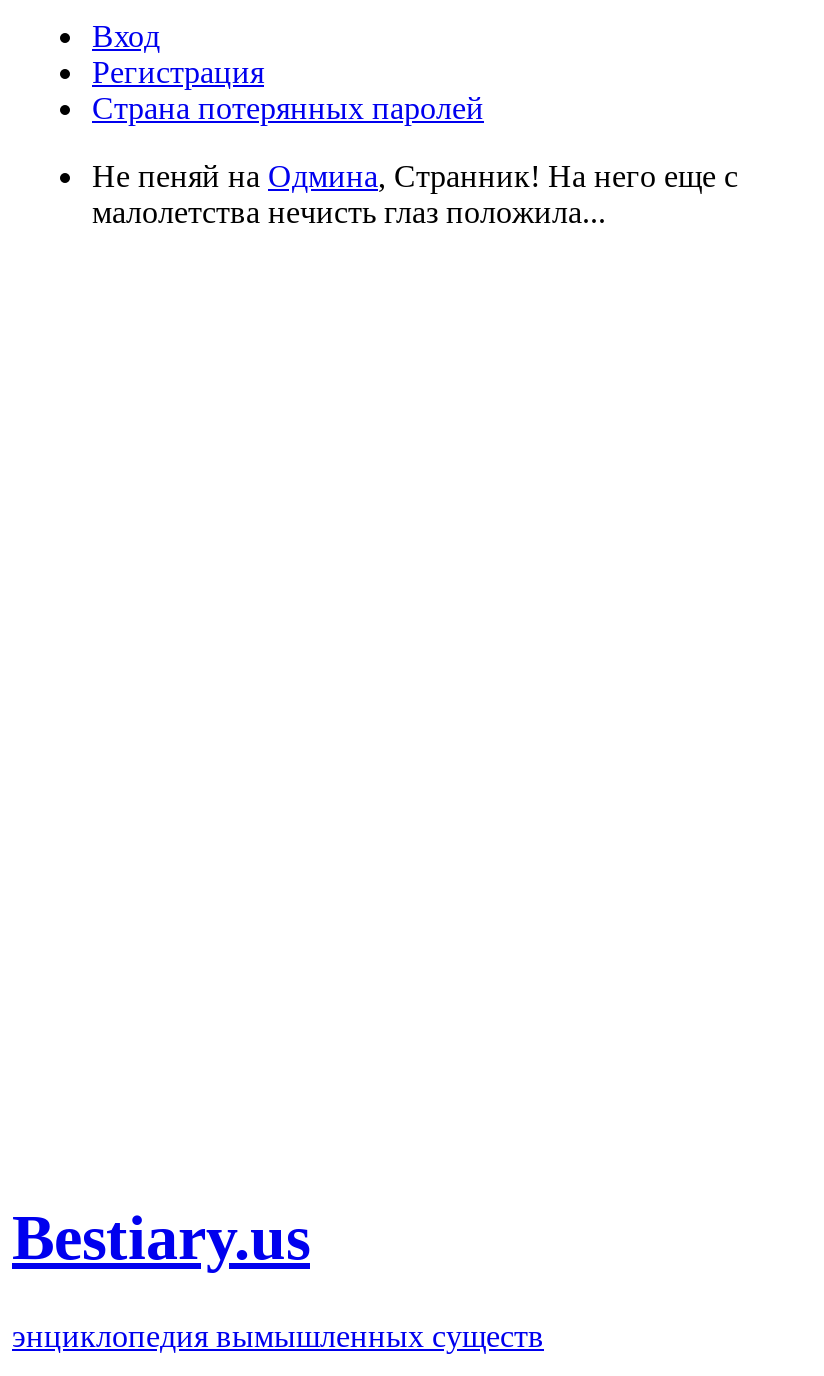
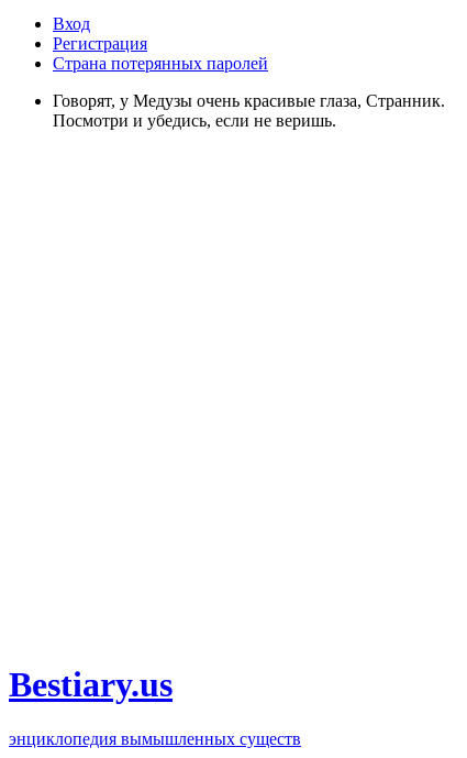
- Не пеняй на Одмина, Странник! На него еще с
- малолетства нечисть глаз положила...
+ Говорят, у Медузы очень красивые глаза, Странник.
+ Посмотри и убедись, если не веришь.
